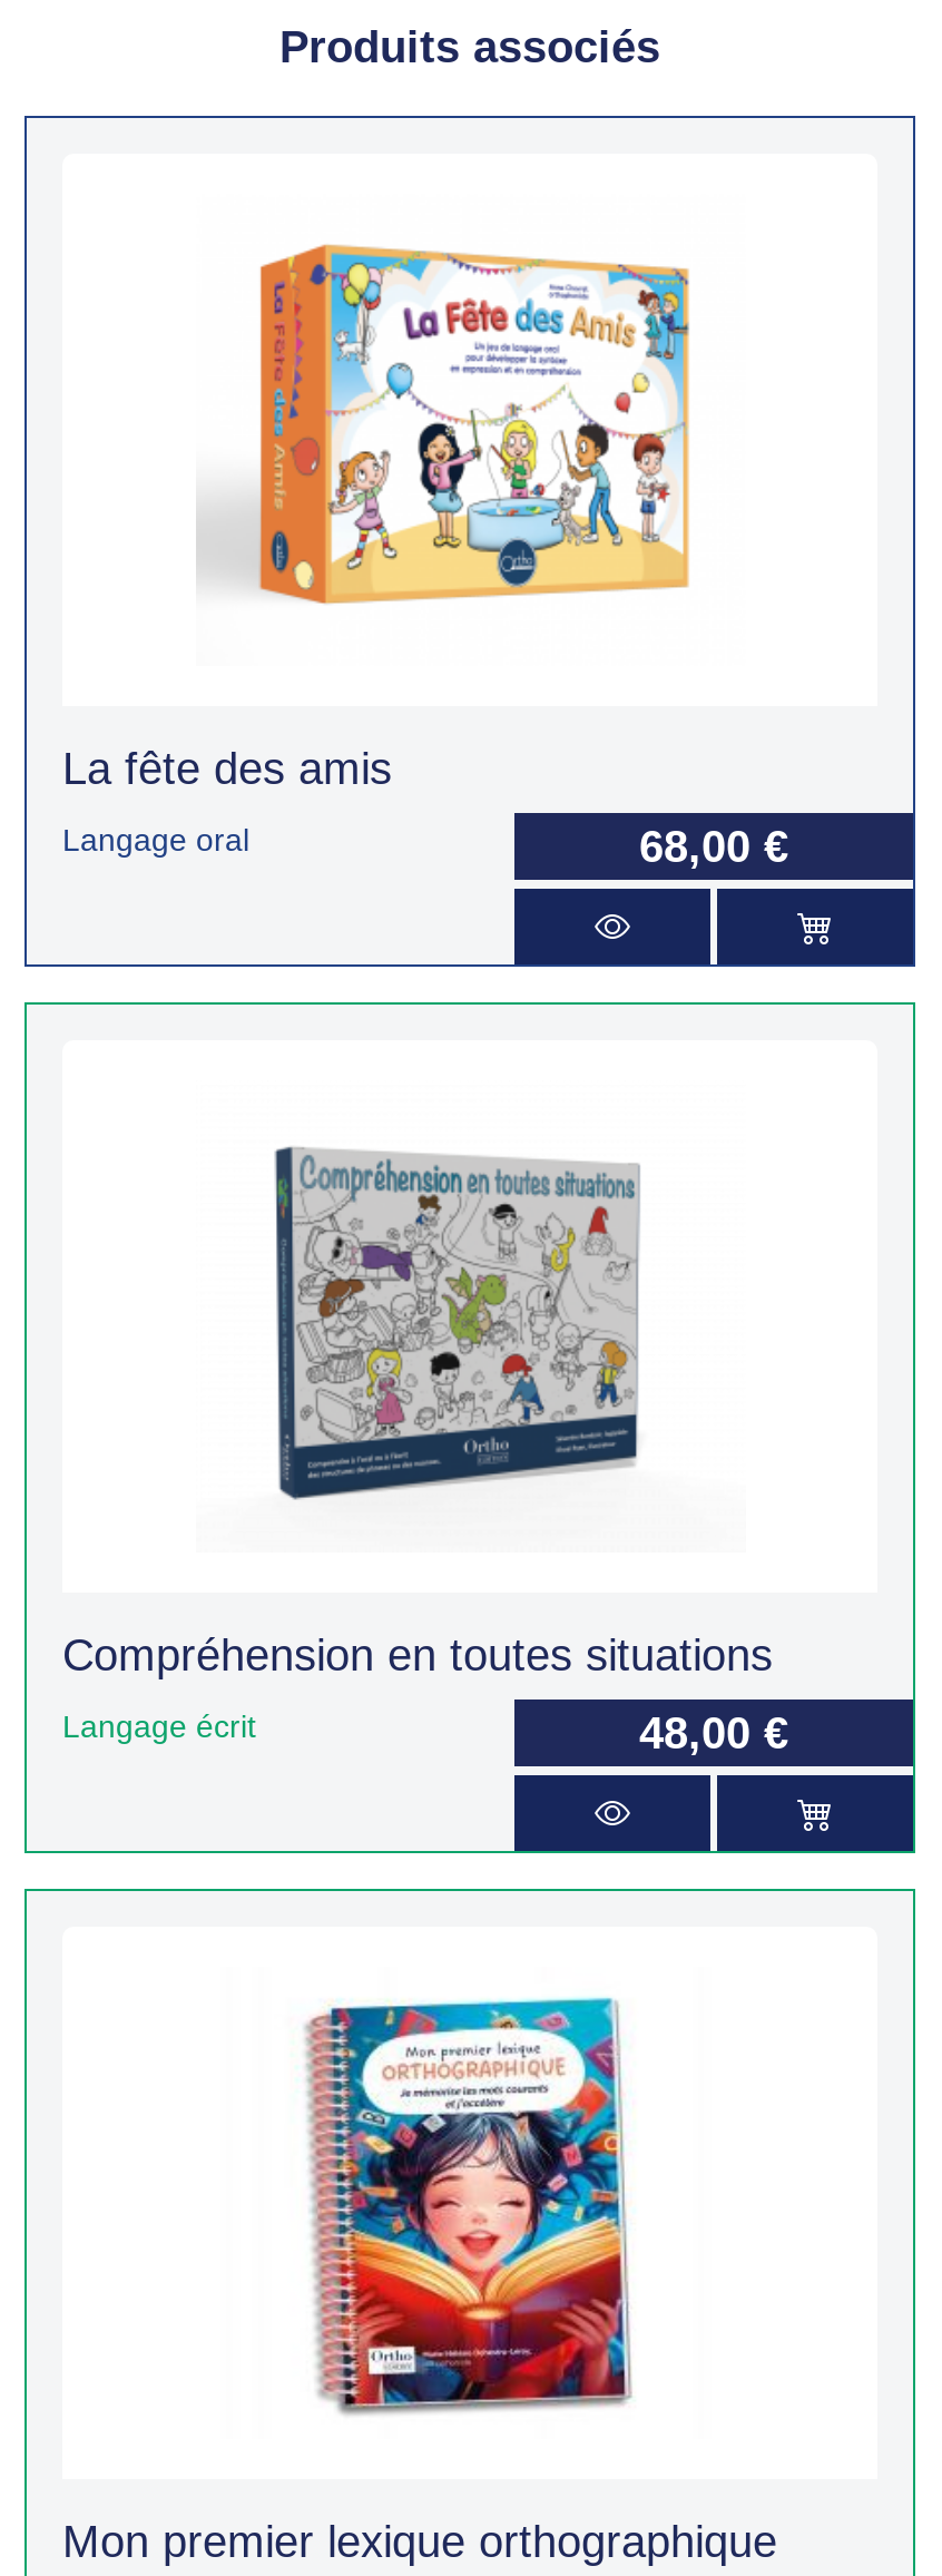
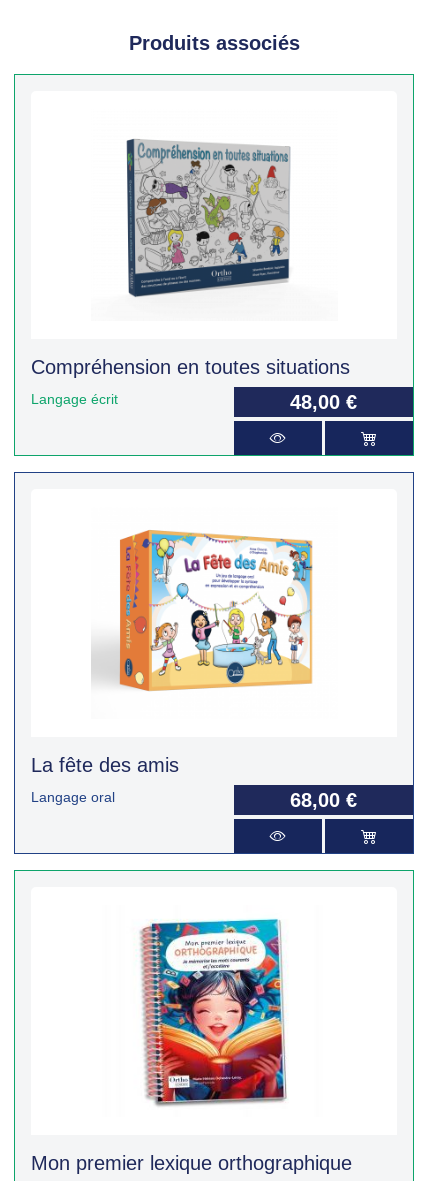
moved down: [image] | La fête des amis | Langage oral | 68,00 €

moved up: [image]

moved up: Compréhension en toutes situations | Langage écrit | 48,00 €
